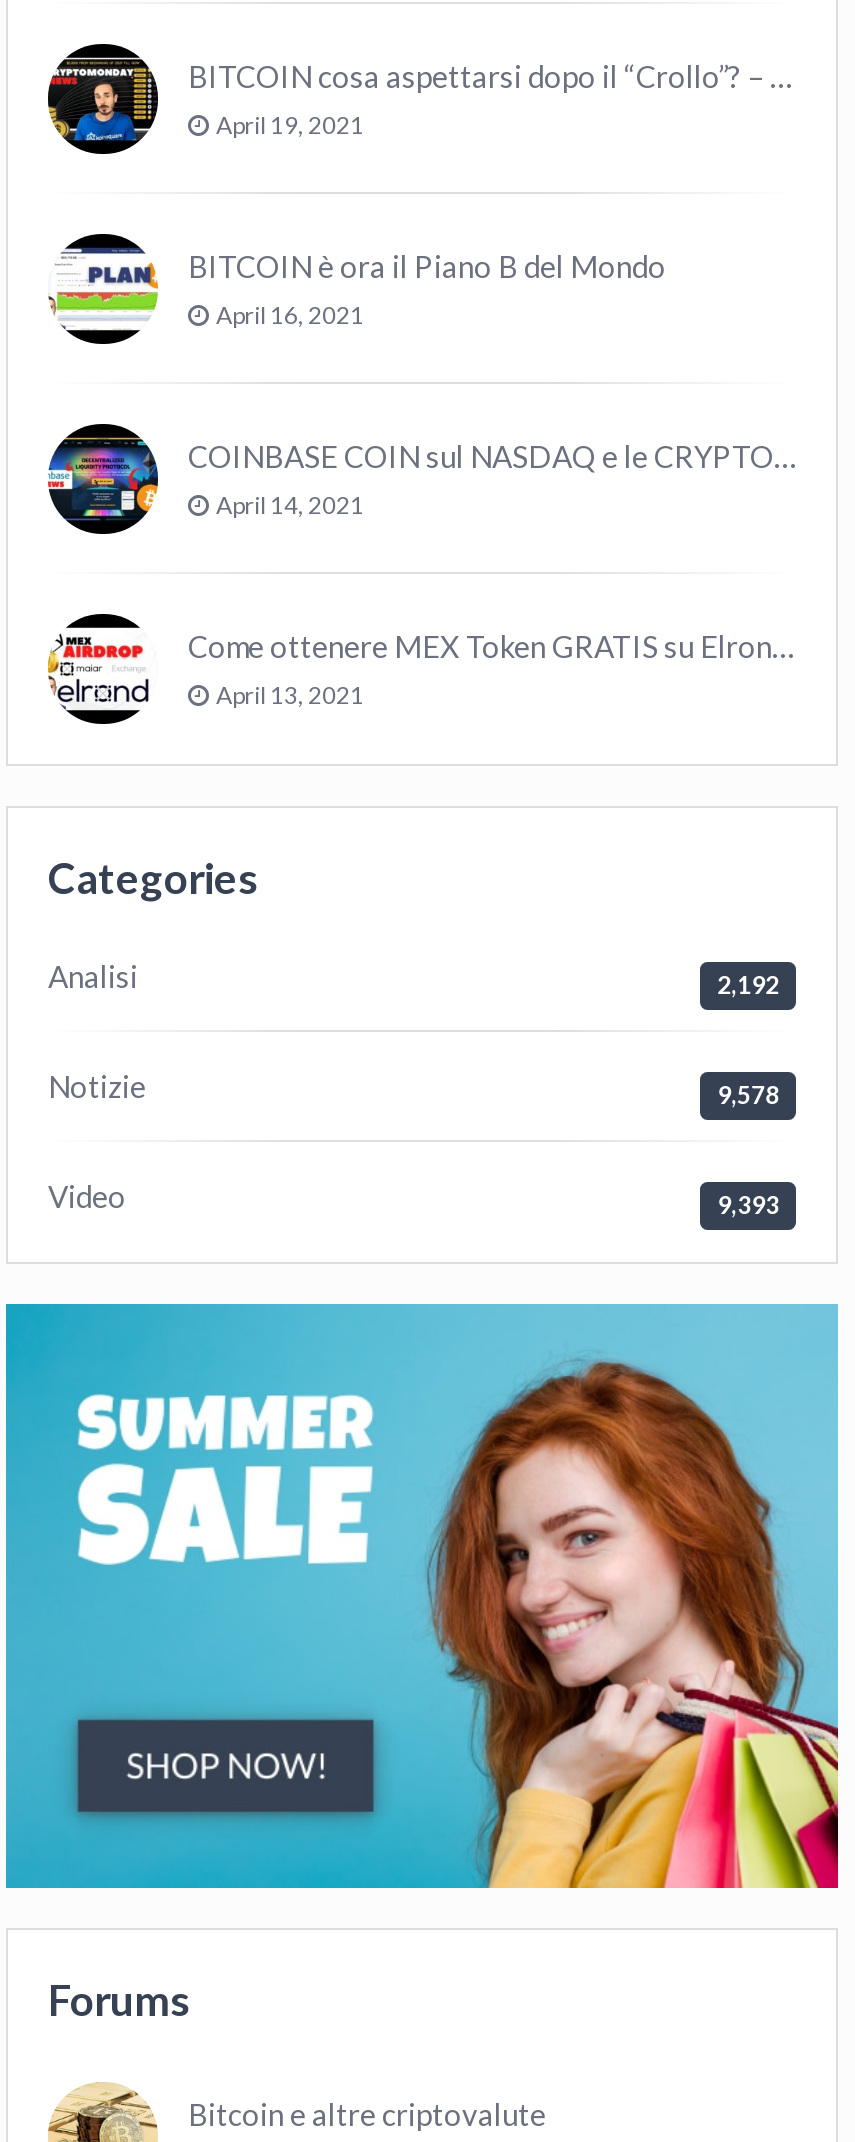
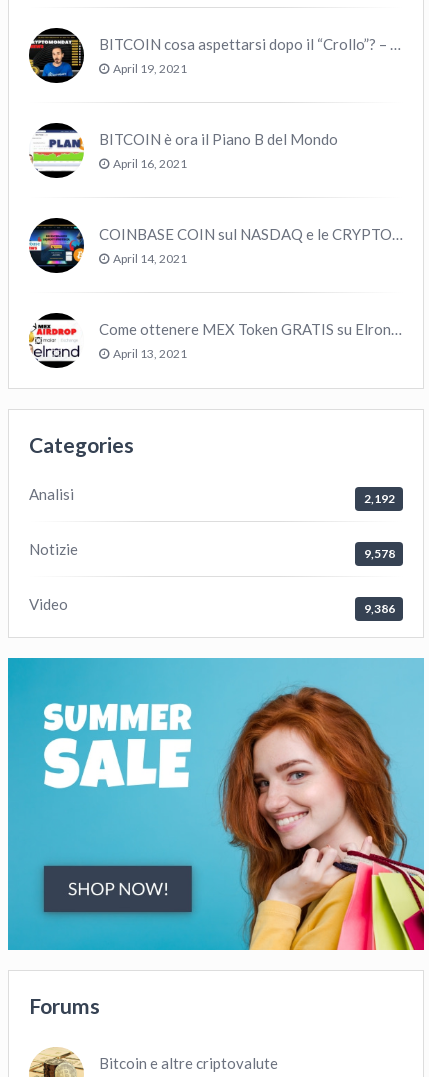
- 9,393
+ 9,386
